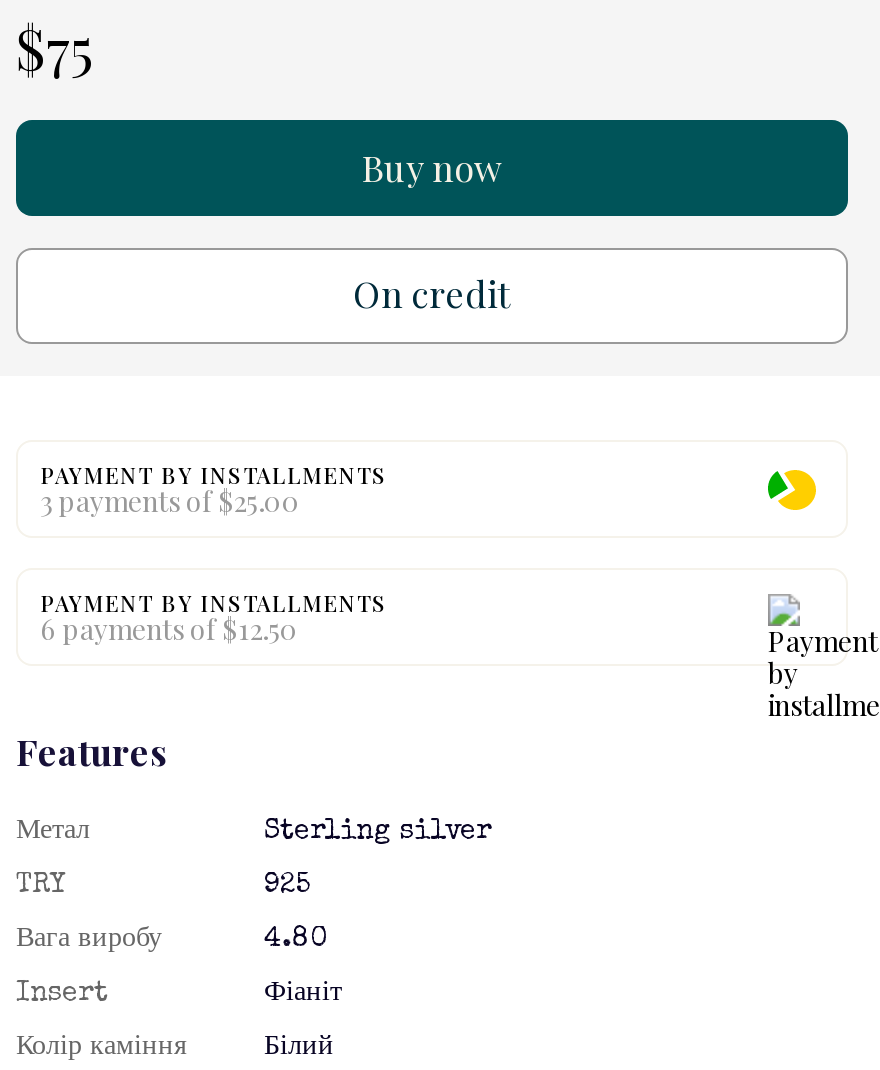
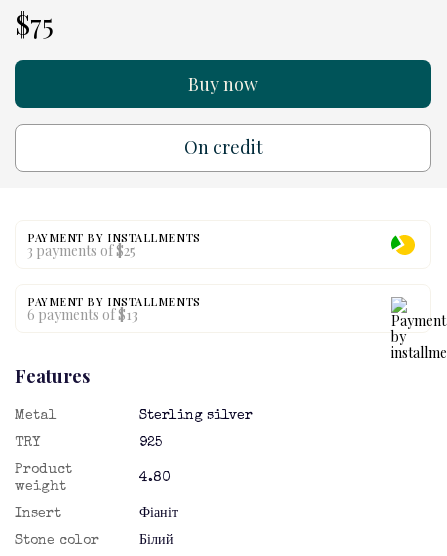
- 3 payments of $25.00
+ 3 payments of $25

- 6 payments of $12.50
+ 6 payments of $13

- Метал
+ Metal

- Вага виробу
+ Product
+ weight

- Колір каміння
+ Stone color
